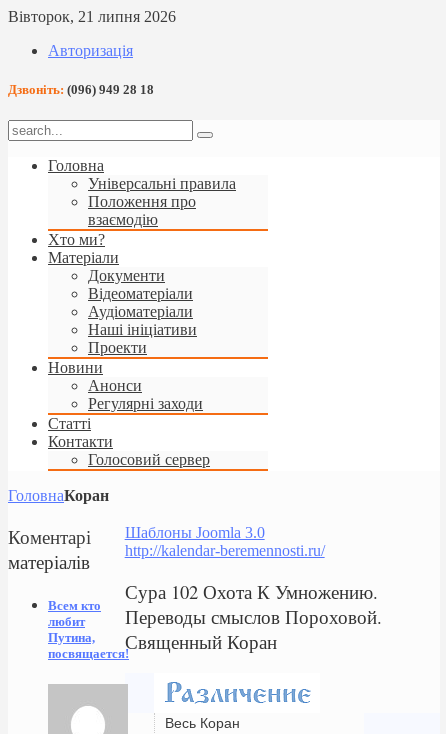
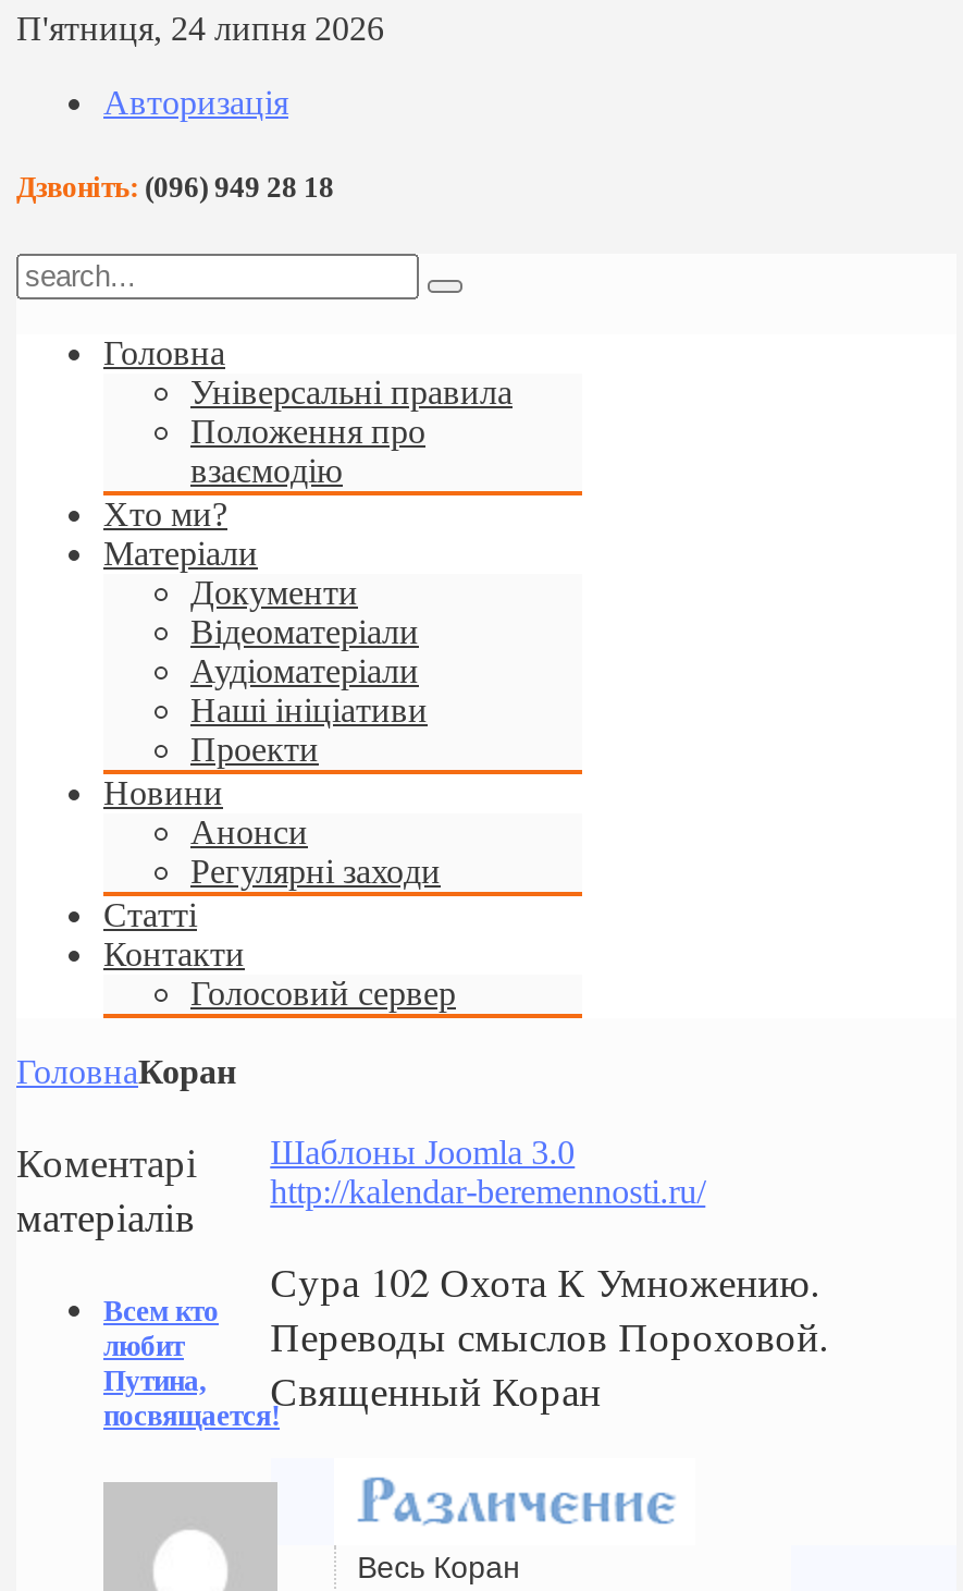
- Вівторок, 21 липня 2026
+ П'ятниця, 24 липня 2026
